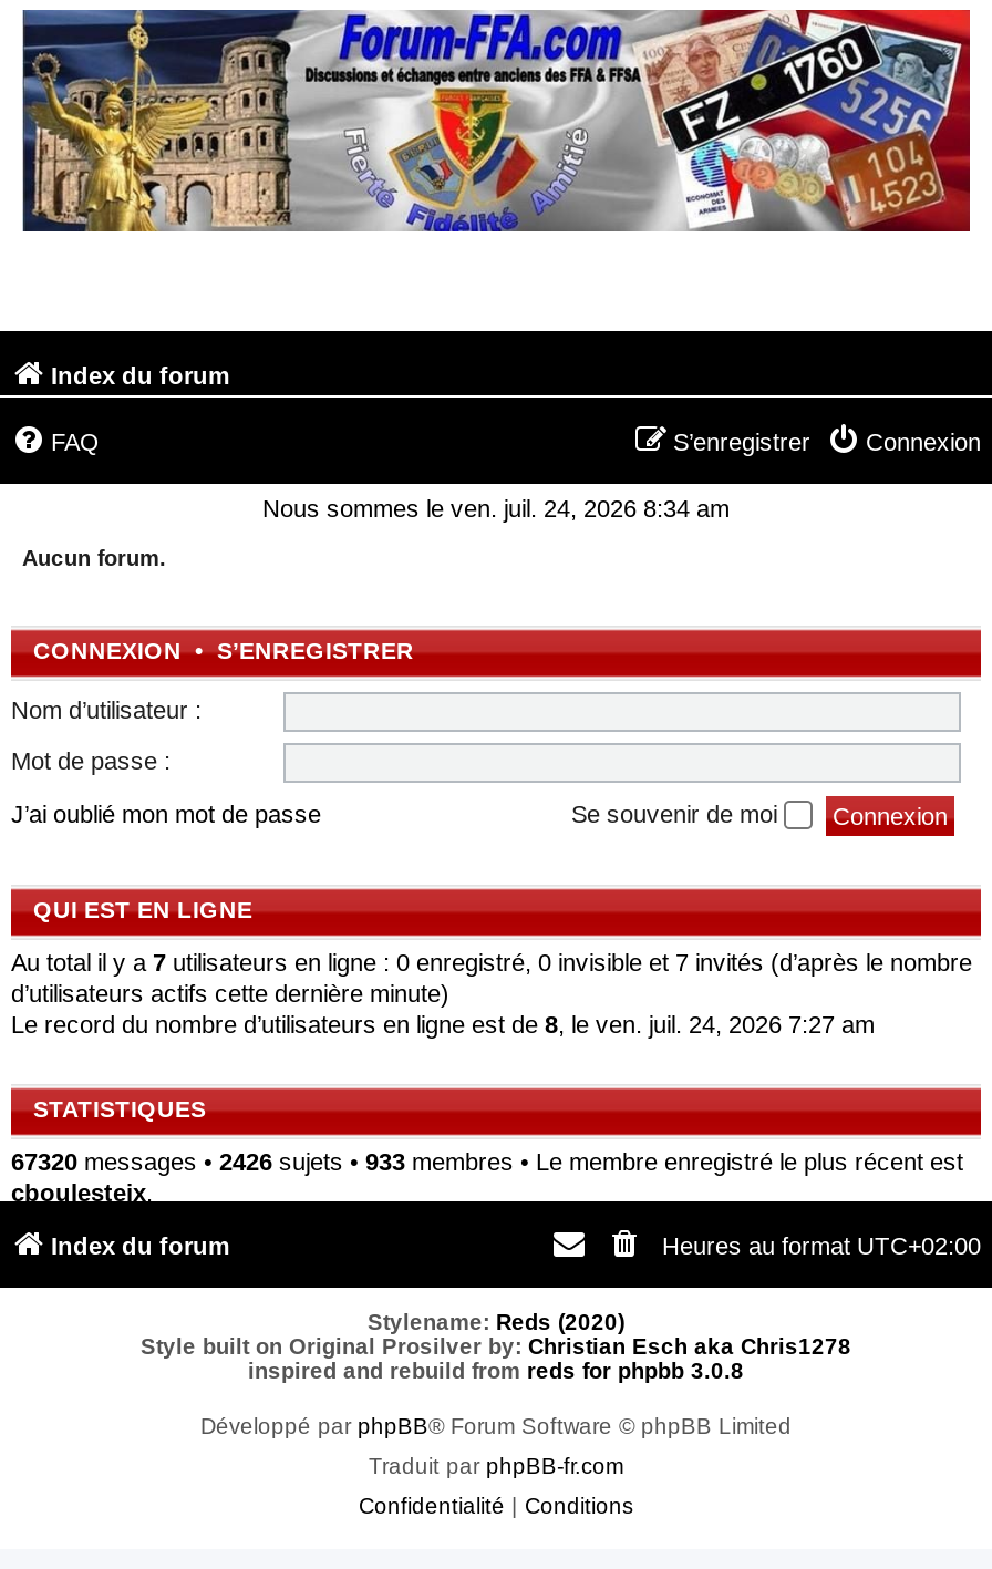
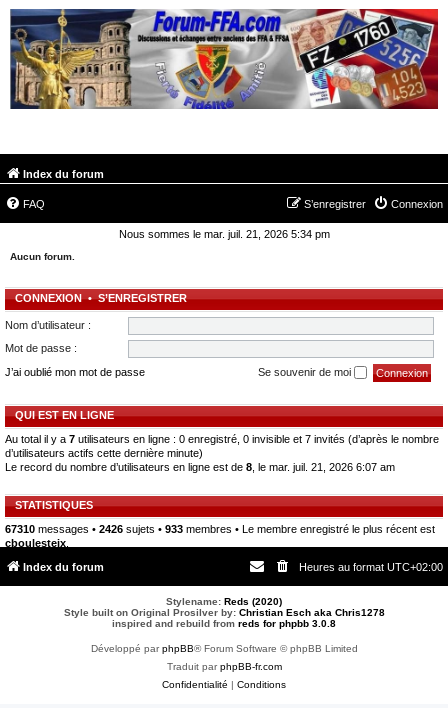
- Nous sommes le ven. juil. 24, 2026 8:34 am
+ Nous sommes le mar. juil. 21, 2026 5:34 pm

- Le record du nombre d’utilisateurs en ligne est de 8, le ven. juil. 24, 2026 7:27 am
+ Le record du nombre d’utilisateurs en ligne est de 8, le mar. juil. 21, 2026 6:07 am

- 67320 messages • 2426 sujets • 933 membres • Le membre enregistré le plus récent est
+ 67310 messages • 2426 sujets • 933 membres • Le membre enregistré le plus récent est
